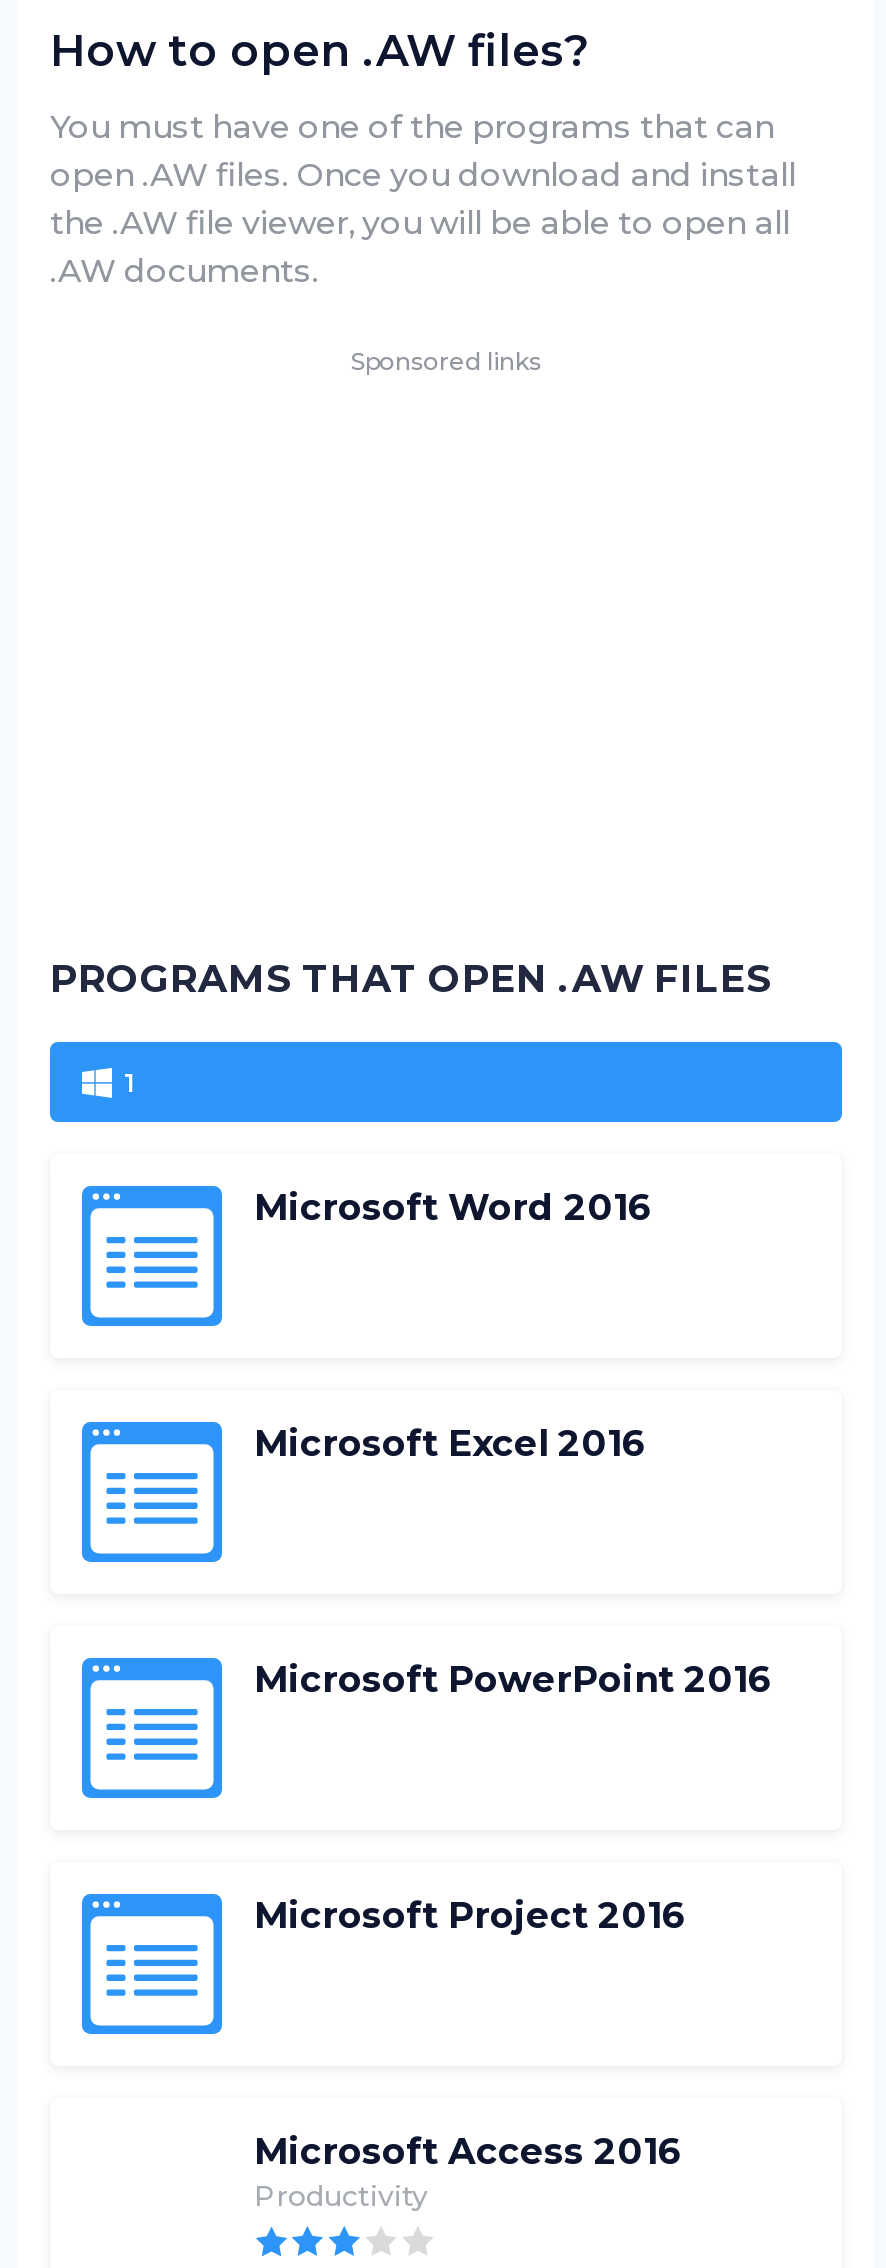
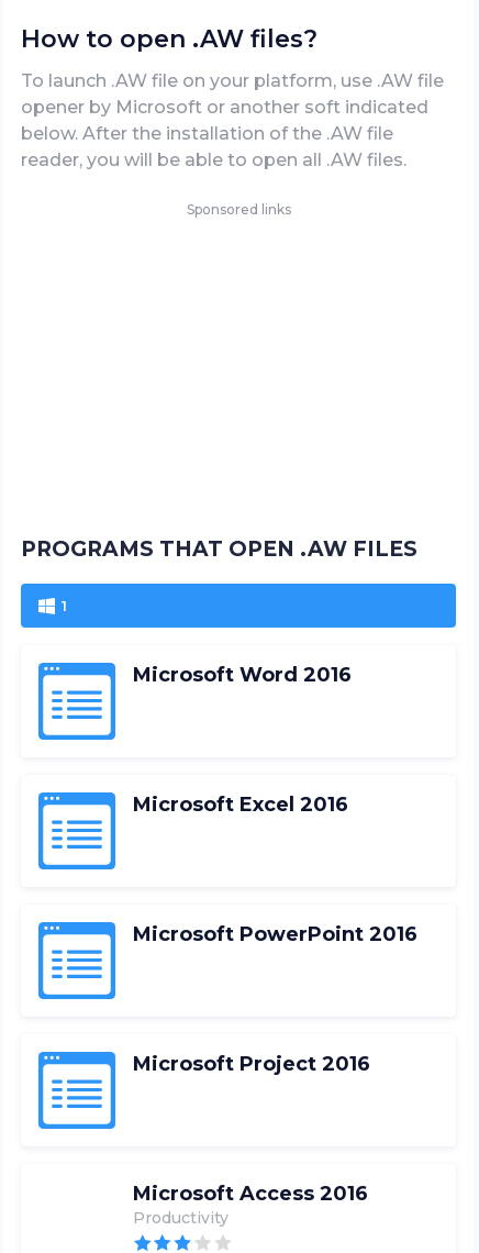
- You must have one of the programs that can
- open .AW files. Once you download and install
- the .AW file viewer, you will be able to open all
- .AW documents.
+ To launch .AW file on your platform, use .AW file
+ opener by Microsoft or another soft indicated
+ below. After the installation of the .AW file
+ reader, you will be able to open all .AW files.
